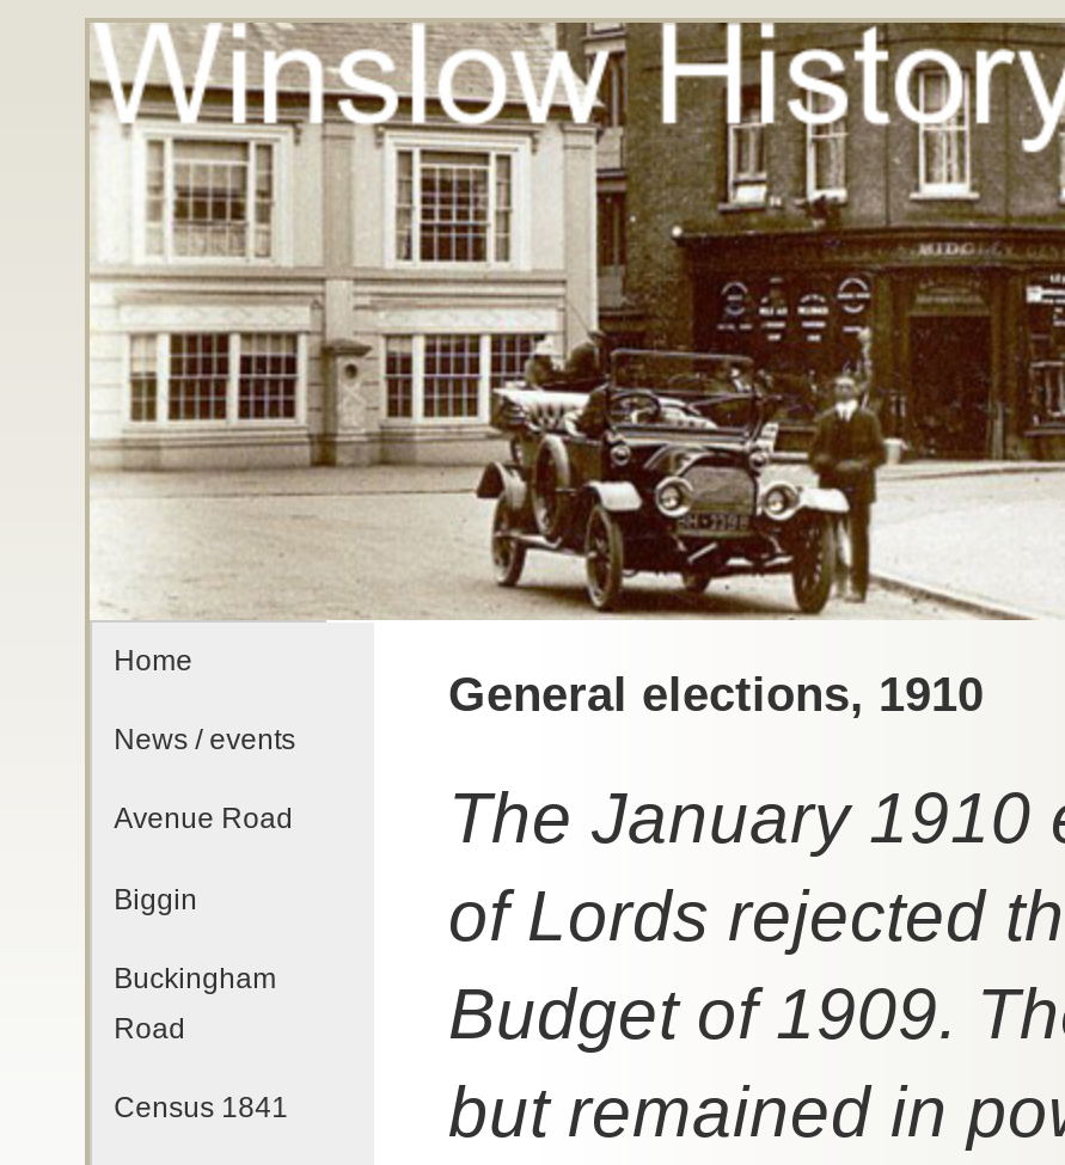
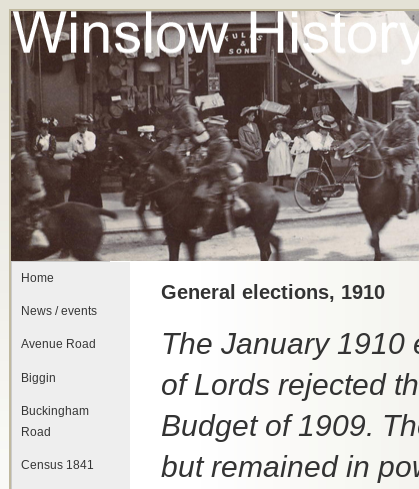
- [image]
+ [image]
